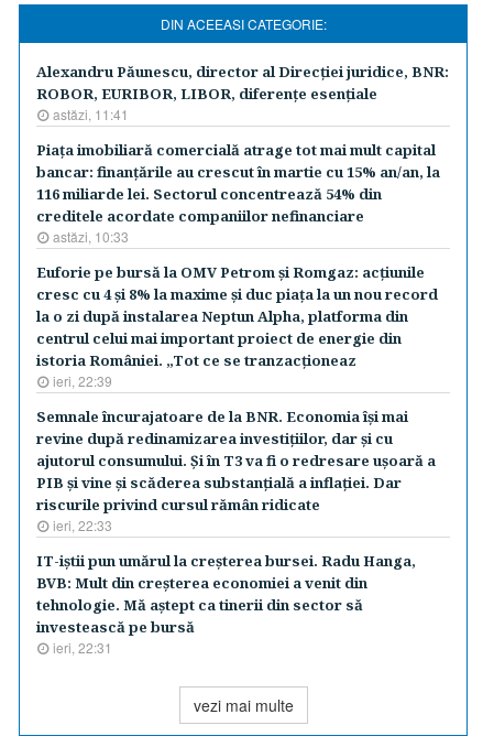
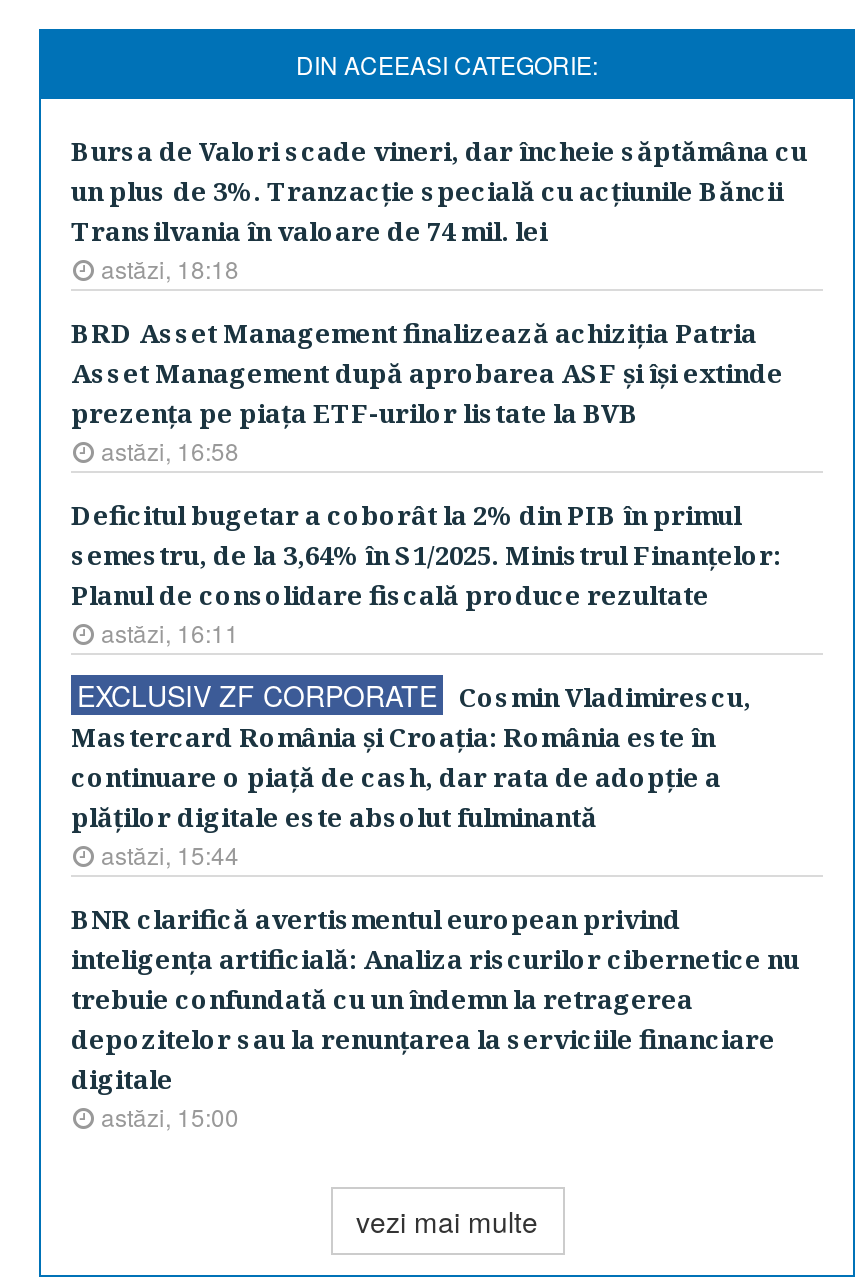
- Alexandru Păunescu, director al Direcţiei juridice, BNR:
- ROBOR, EURIBOR, LIBOR, diferenţe esenţiale
- astăzi, 11:41
+ Bursa de Valori scade vineri, dar încheie săptămâna cu
+ un plus de 3%. Tranzacţie specială cu acţiunile Băncii
+ Transilvania în valoare de 74 mil. lei
+ astăzi, 18:18

- Piaţa imobiliară comercială atrage tot mai mult capital
- bancar: finanţările au crescut în martie cu 15% an/an, la
- 116 miliarde lei. Sectorul concentrează 54% din
- creditele acordate companiilor nefinanciare
- astăzi, 10:33
+ BRD Asset Management finalizează achiziţia Patria
+ Asset Management după aprobarea ASF şi îşi extinde
+ prezenţa pe piaţa ETF-urilor listate la BVB
+ astăzi, 16:58

- Euforie pe bursă la OMV Petrom şi Romgaz: acţiunile
- cresc cu 4 şi 8% la maxime şi duc piaţa la un nou record
- la o zi după instalarea Neptun Alpha, platforma din
- centrul celui mai important proiect de energie din
- istoria României. „Tot ce se tranzacţioneaz
- ieri, 22:39
+ Deficitul bugetar a coborât la 2% din PIB în primul
+ semestru, de la 3,64% în S1/2025. Ministrul Finanţelor:
+ Planul de consolidare fiscală produce rezultate
+ astăzi, 16:11

- Semnale încurajatoare de la BNR. Economia îşi mai
- revine după redinamizarea investiţiilor, dar şi cu
- ajutorul consumului. Şi în T3 va fi o redresare uşoară a
- PIB şi vine şi scăderea substanţială a inflaţiei. Dar
- riscurile privind cursul rămân ridicate
- ieri, 22:33
+ EXCLUSIV ZF CORPORATE
+ Cosmin Vladimirescu,
+ Mastercard România şi Croaţia: România este în
+ continuare o piaţă de cash, dar rata de adopţie a
+ plăţilor digitale este absolut fulminantă
+ astăzi, 15:44

- IT-iştii pun umărul la creşterea bursei. Radu Hanga,
- BVB: Mult din creşterea economiei a venit din
- tehnologie. Mă aştept ca tinerii din sector să
- investească pe bursă
- ieri, 22:31
+ BNR clarifică avertismentul european privind
+ inteligenţa artificială: Analiza riscurilor cibernetice nu
+ trebuie confundată cu un îndemn la retragerea
+ depozitelor sau la renunţarea la serviciile financiare
+ digitale
+ astăzi, 15:00
